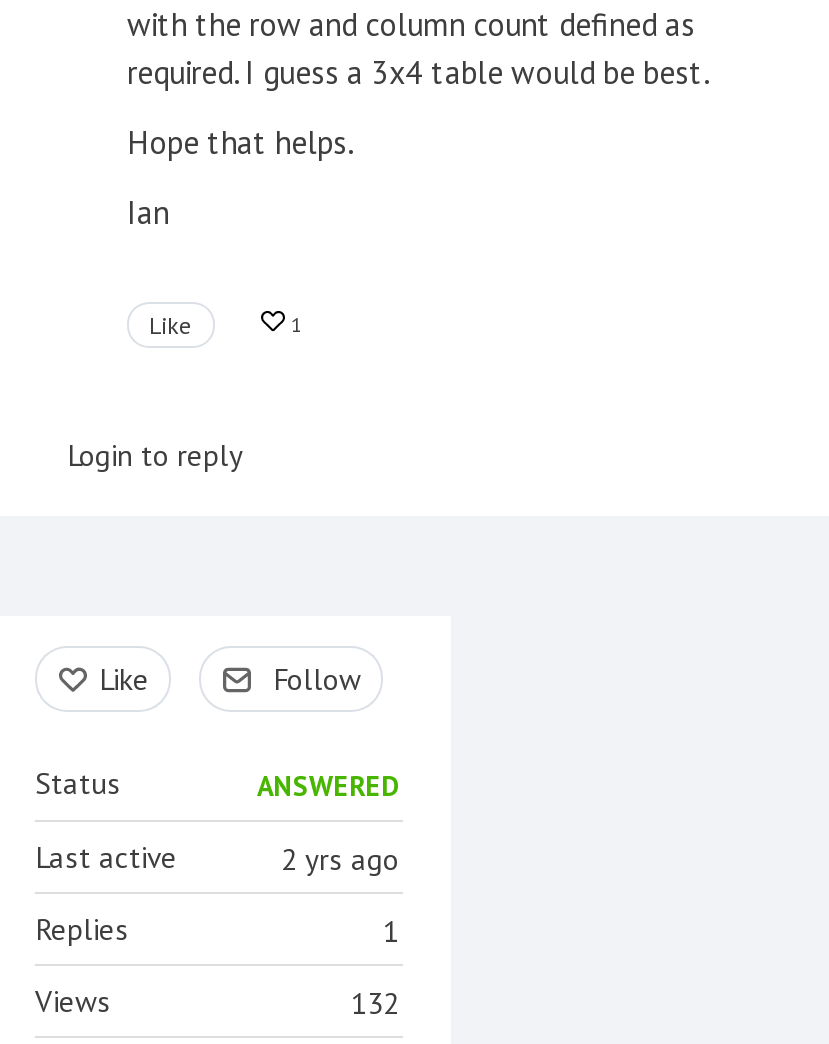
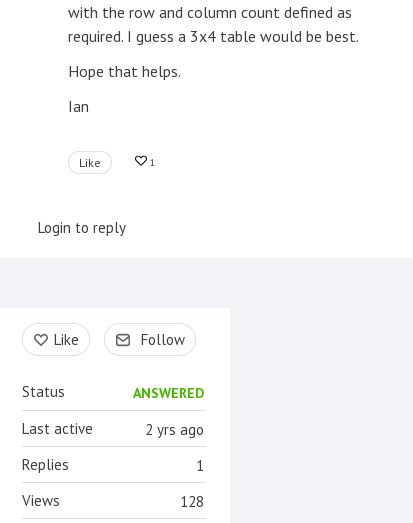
- 132
+ 128
